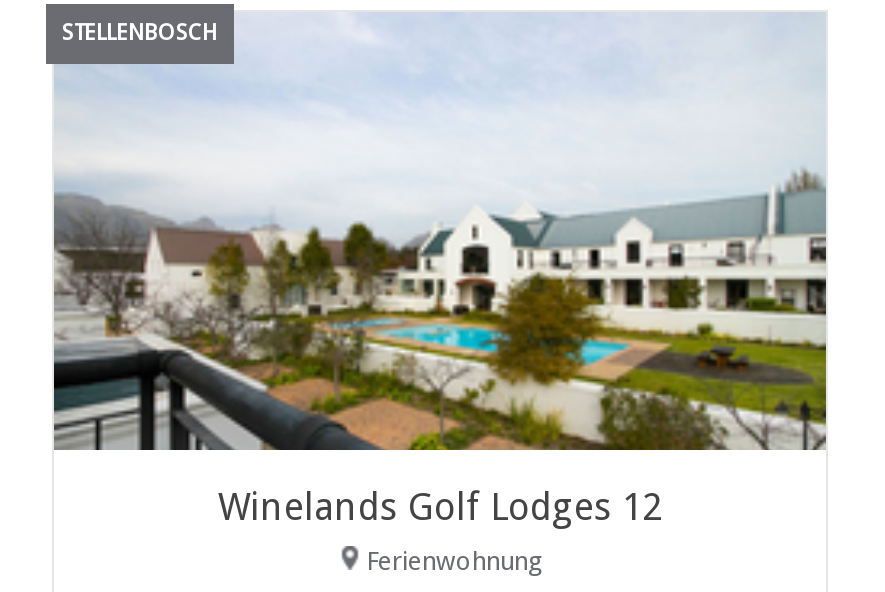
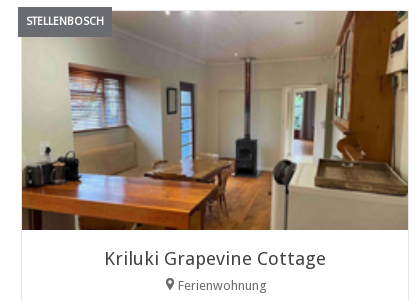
- [image]
- Winelands Golf Lodges 12
+ [image]
+ Kriluki Grapevine Cottage
